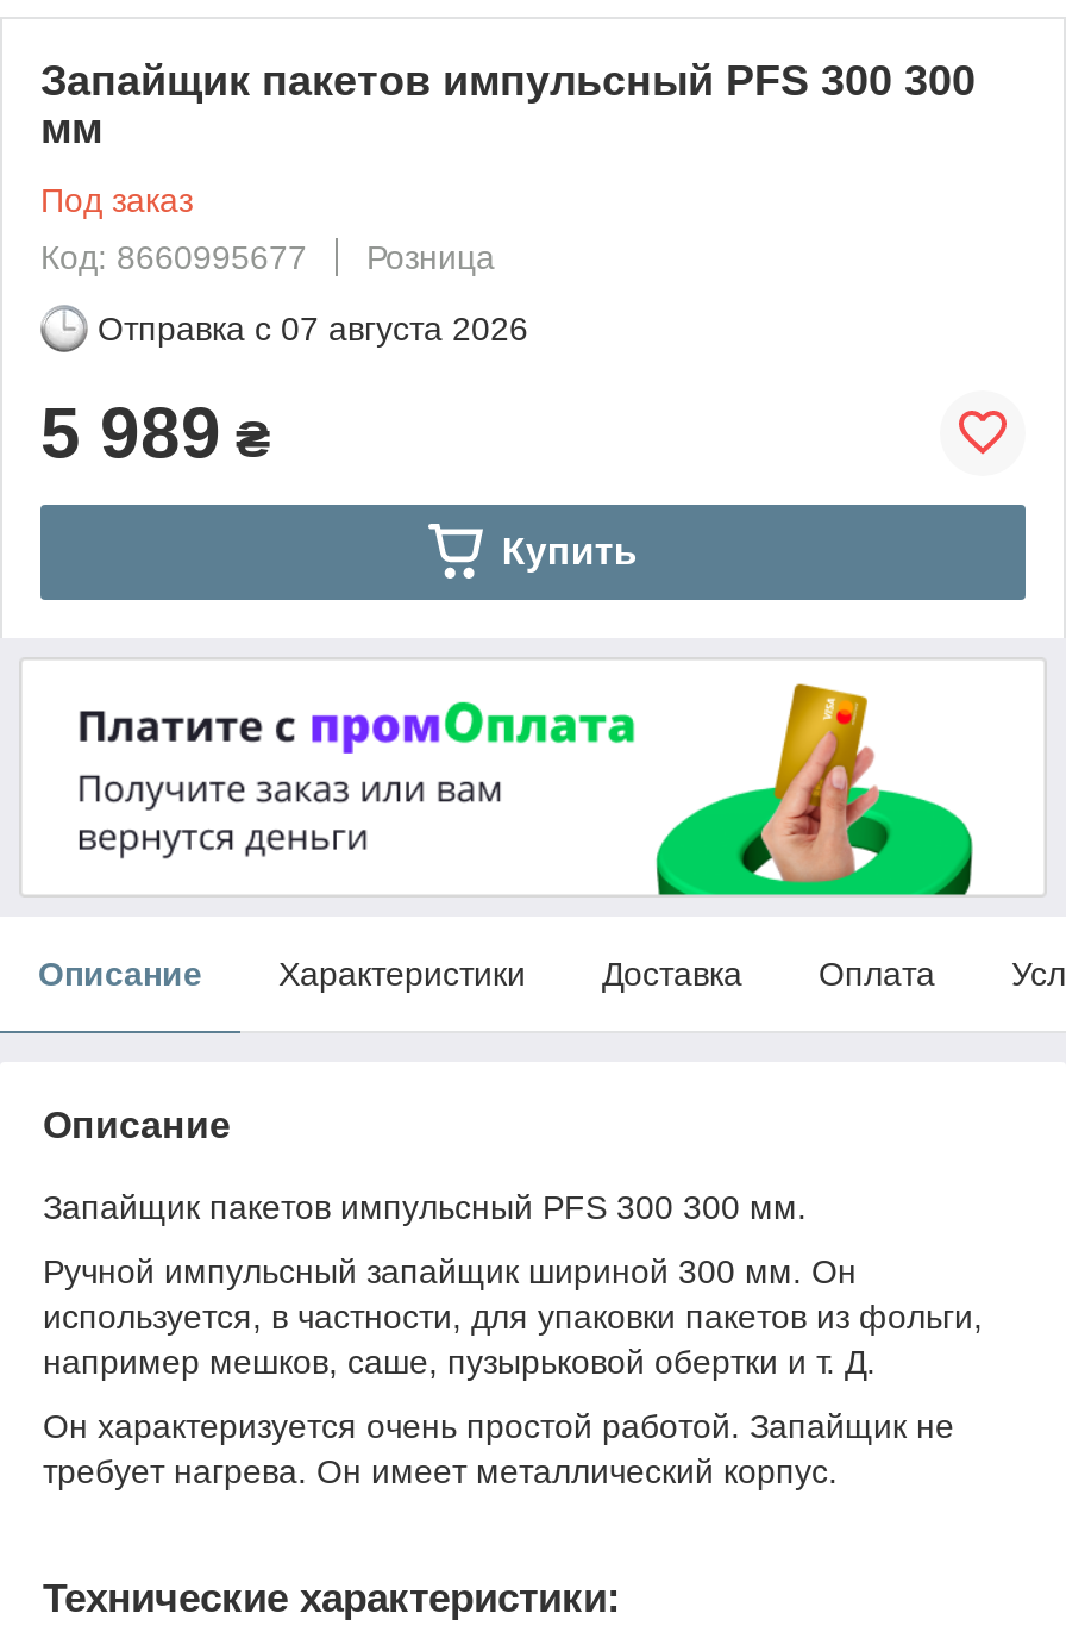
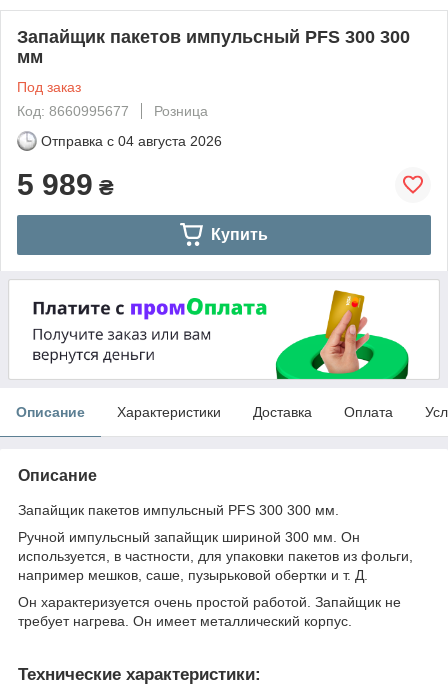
- Отправка с 07 августа 2026
+ Отправка с 04 августа 2026
